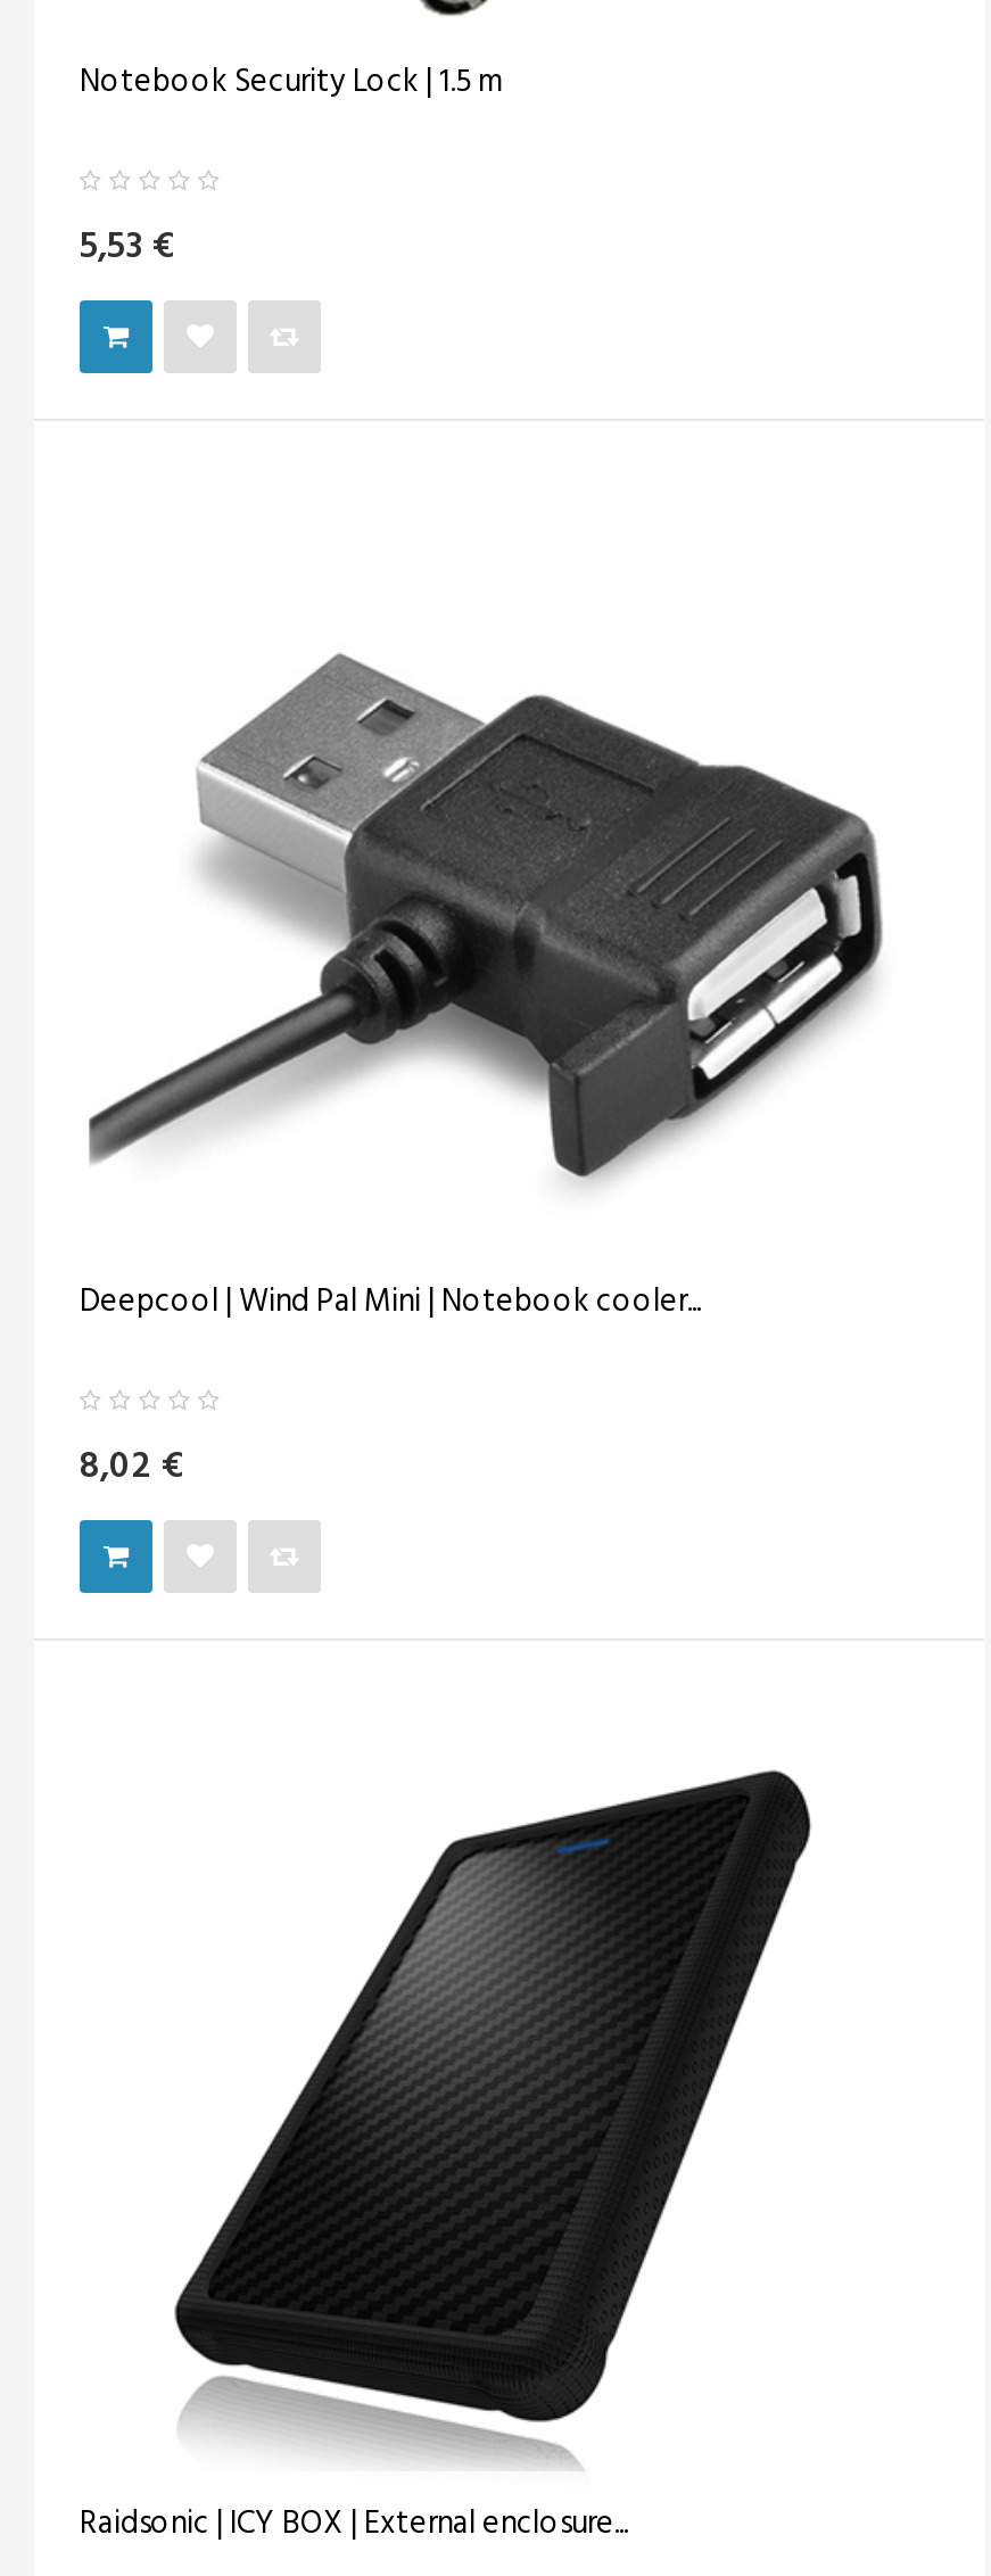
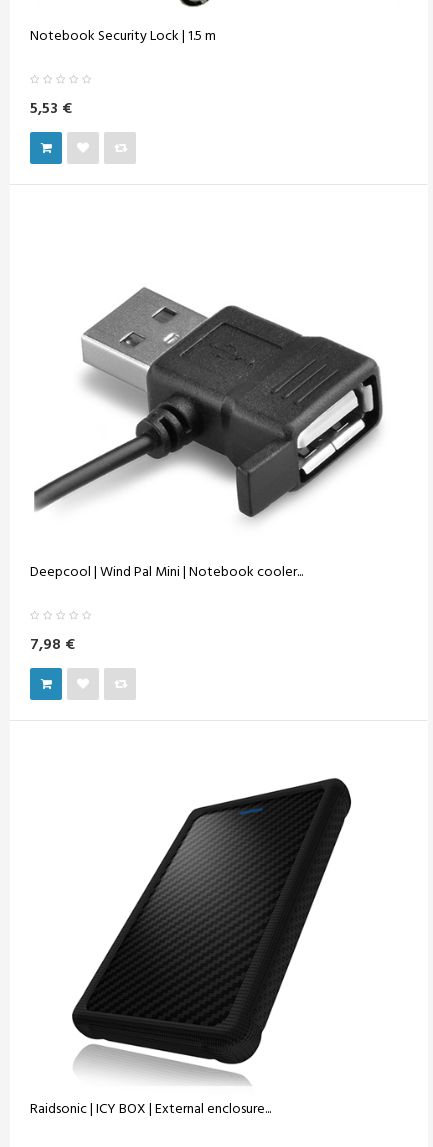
- 8,02 €
+ 7,98 €
